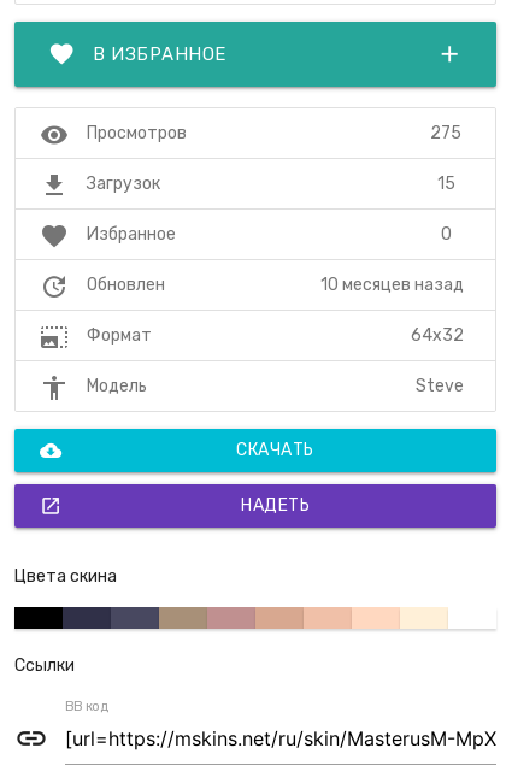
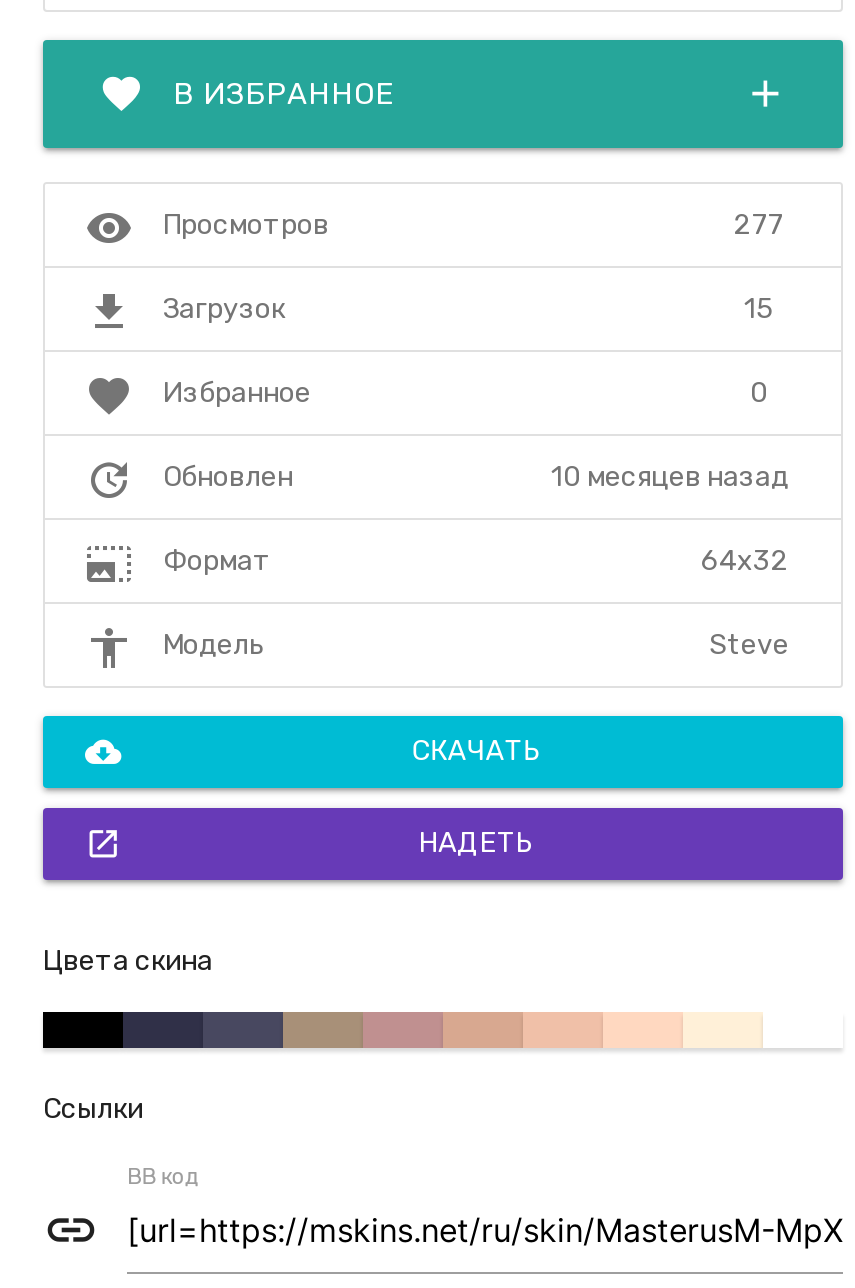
- 275
+ 277
